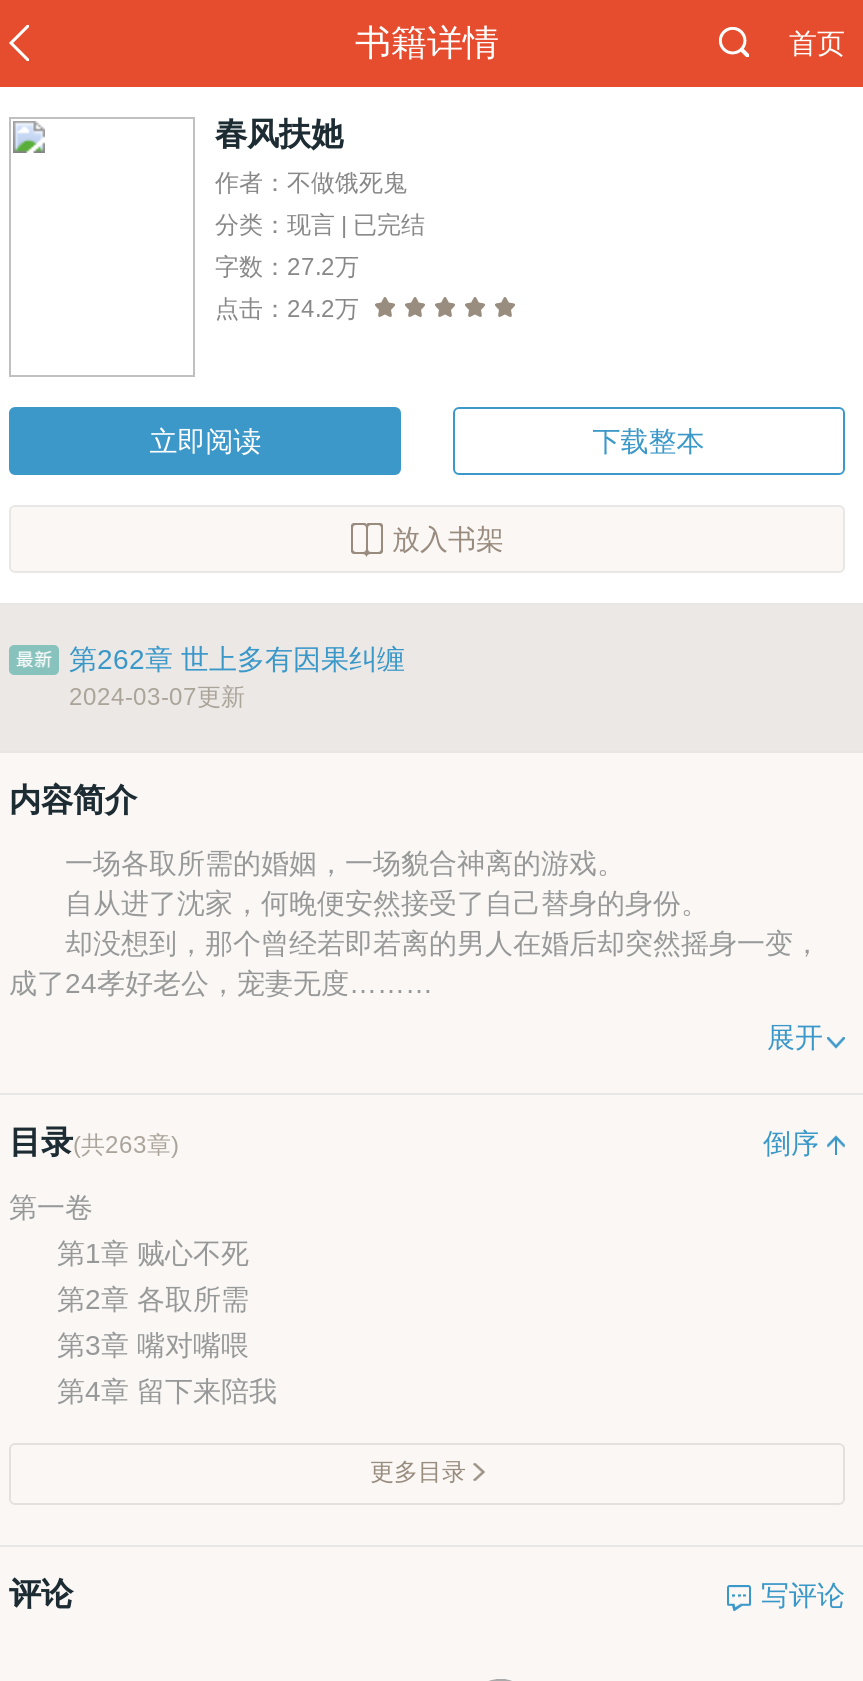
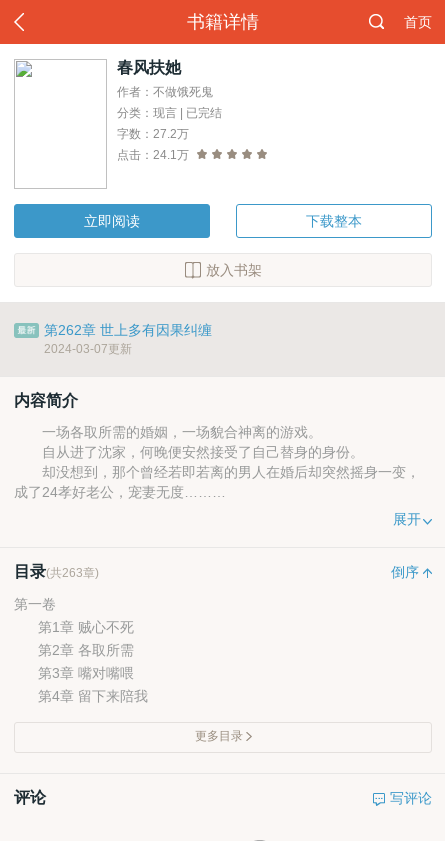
- 点击：24.2万
+ 点击：24.1万
